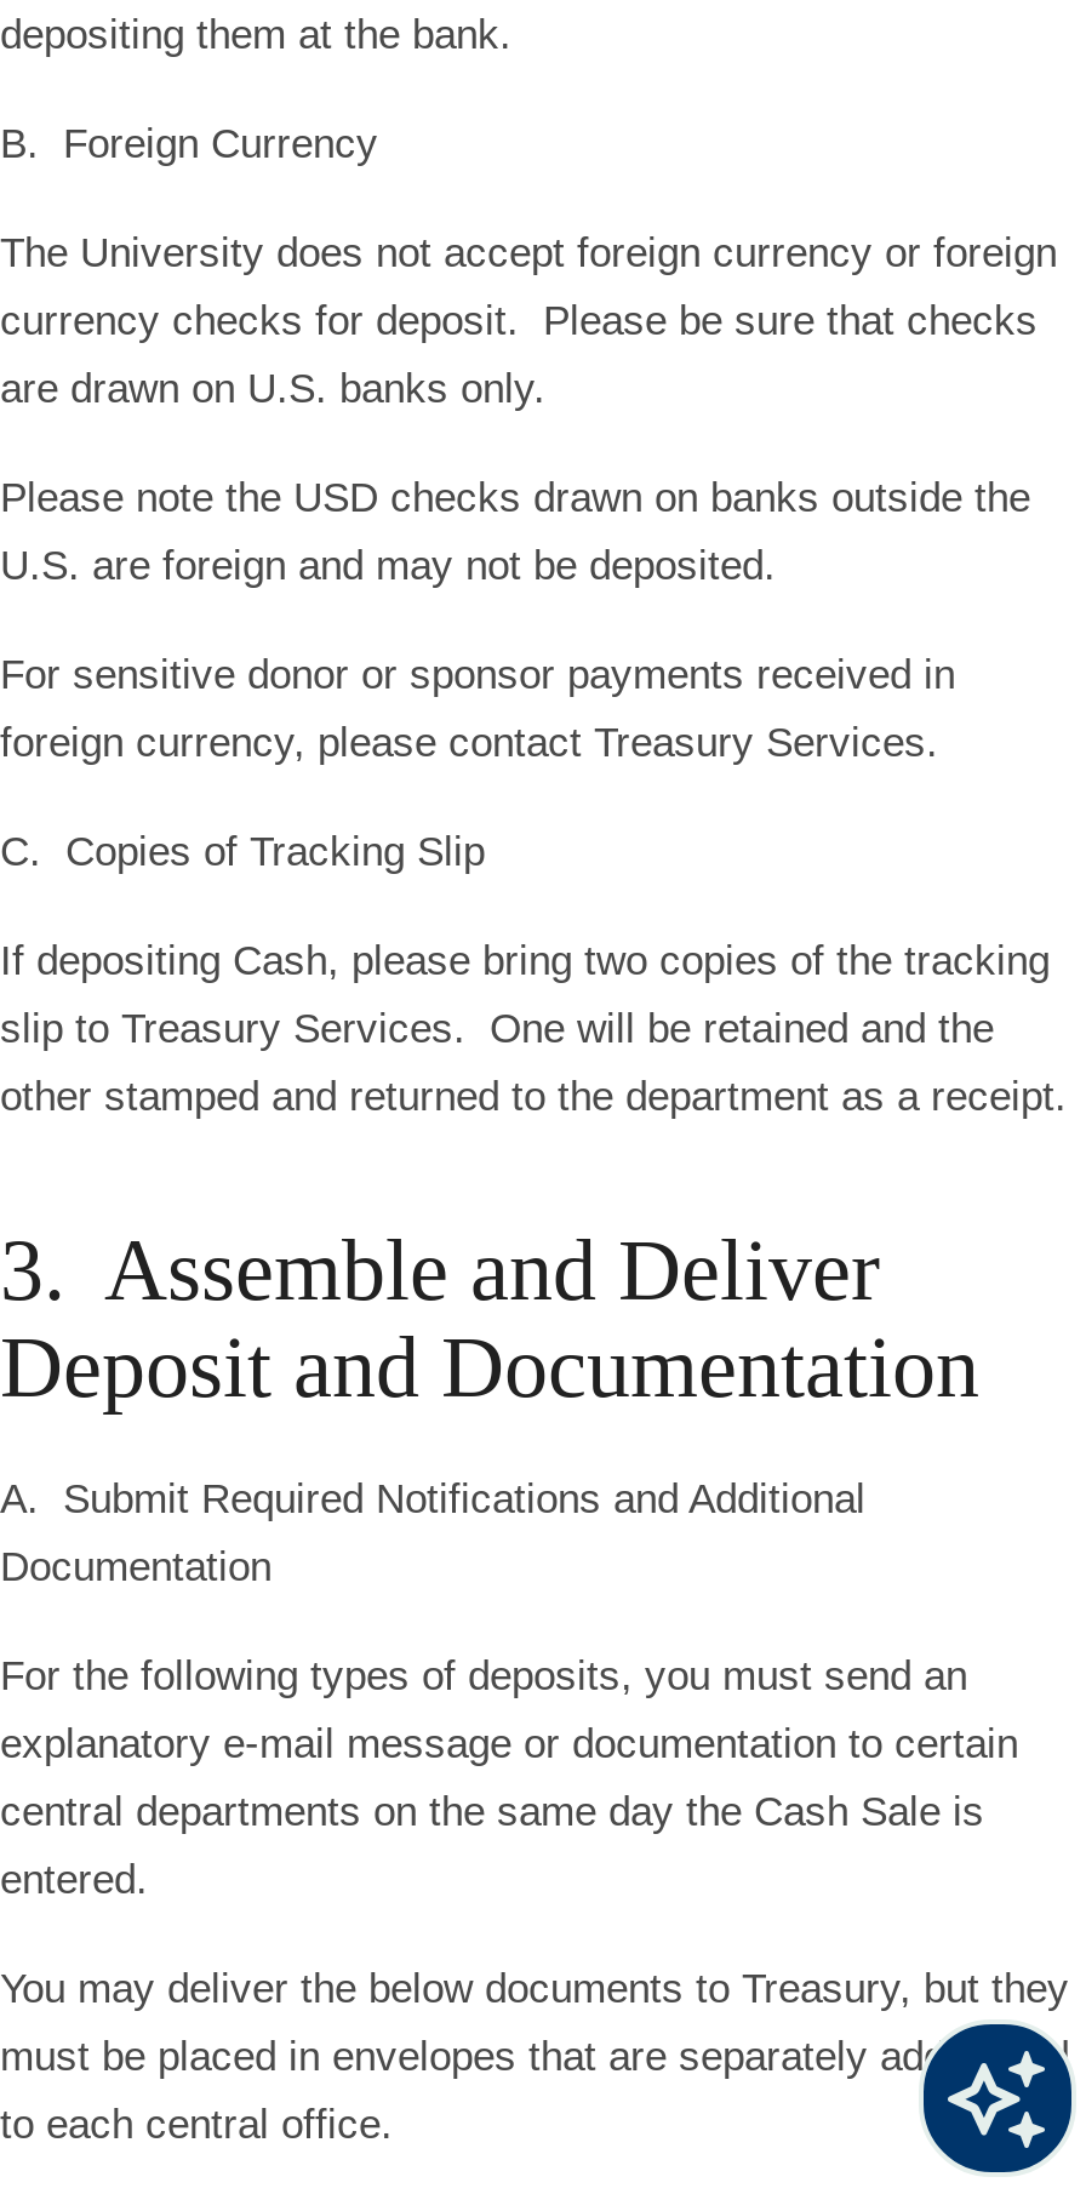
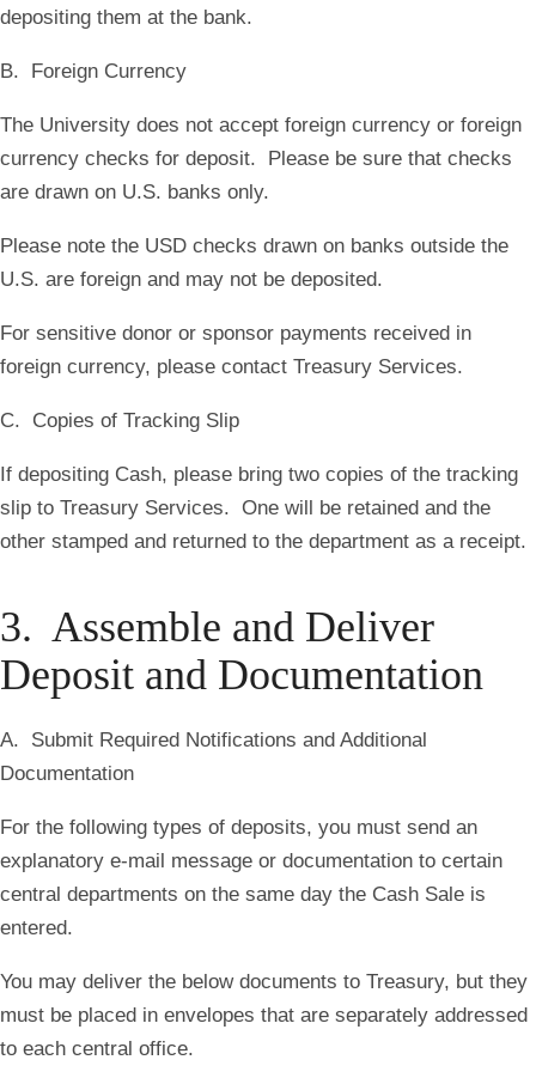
- [image]
